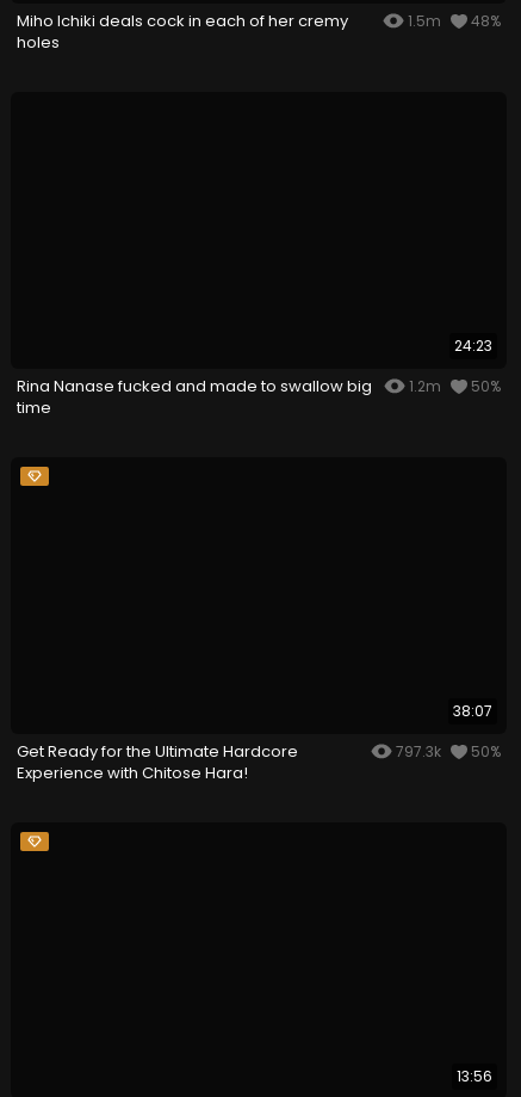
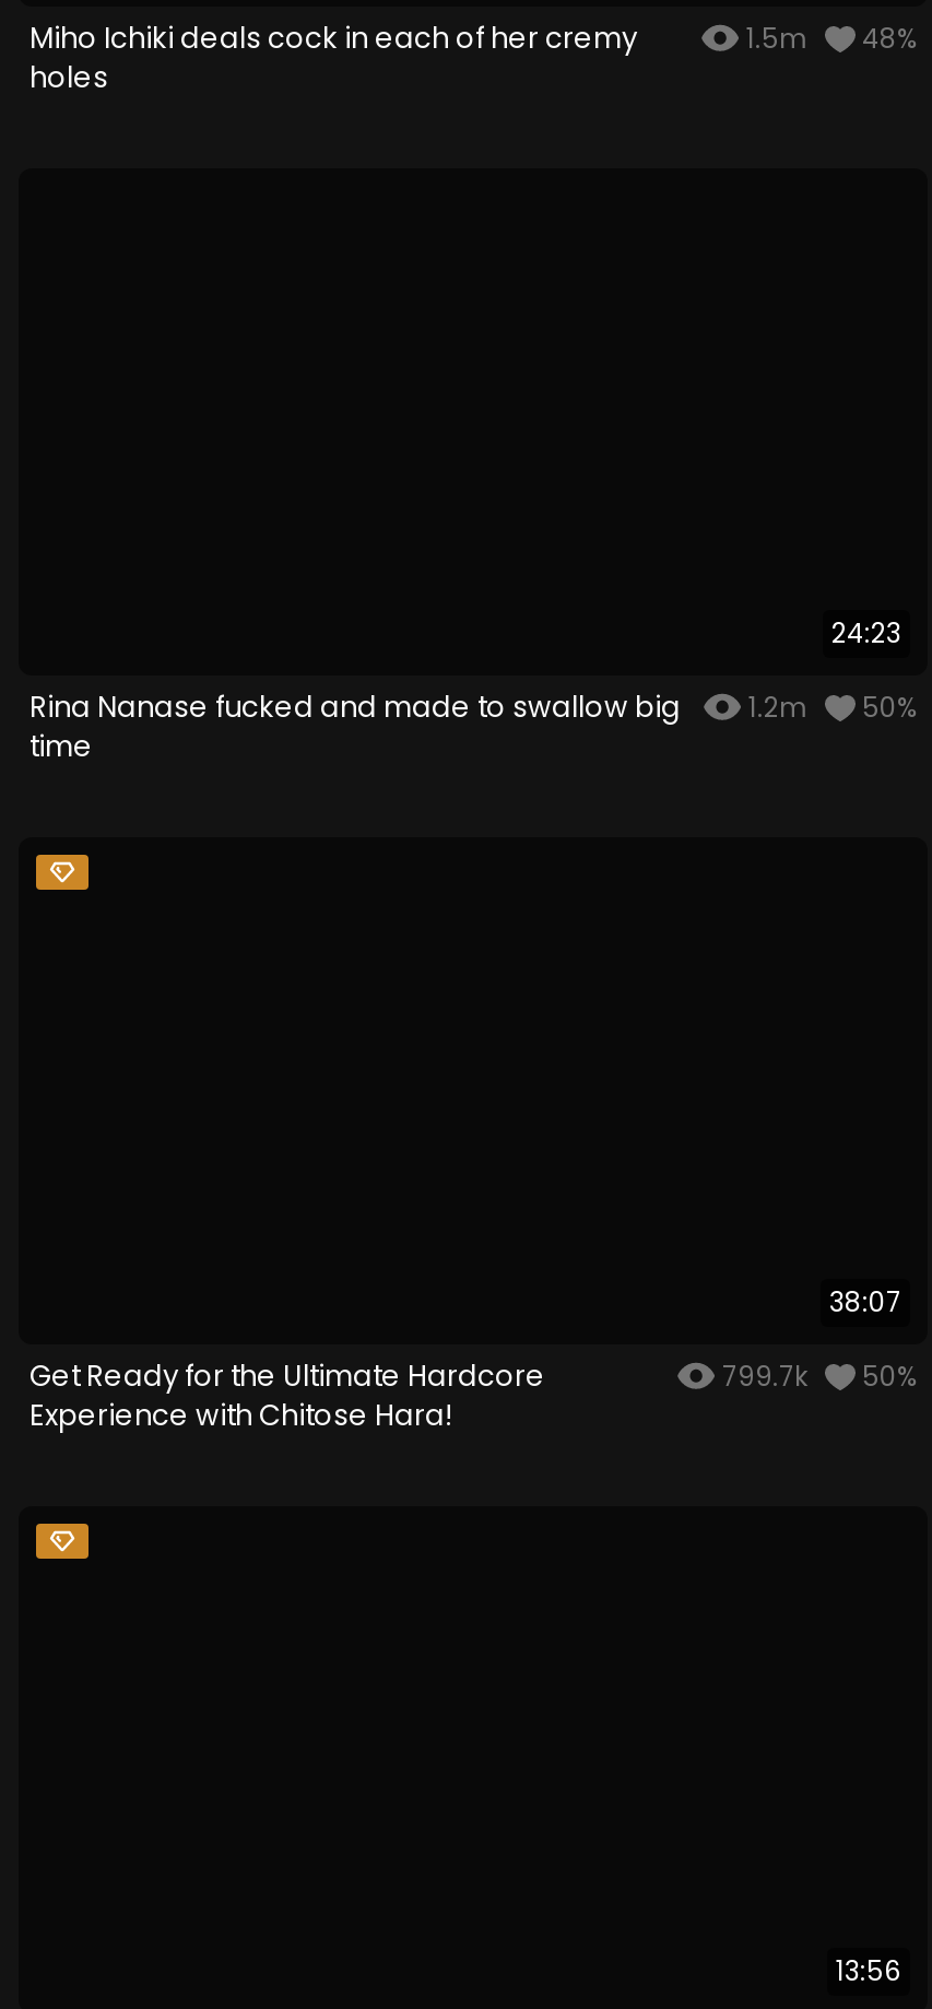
- 797.3k 50%
+ 799.7k 50%
